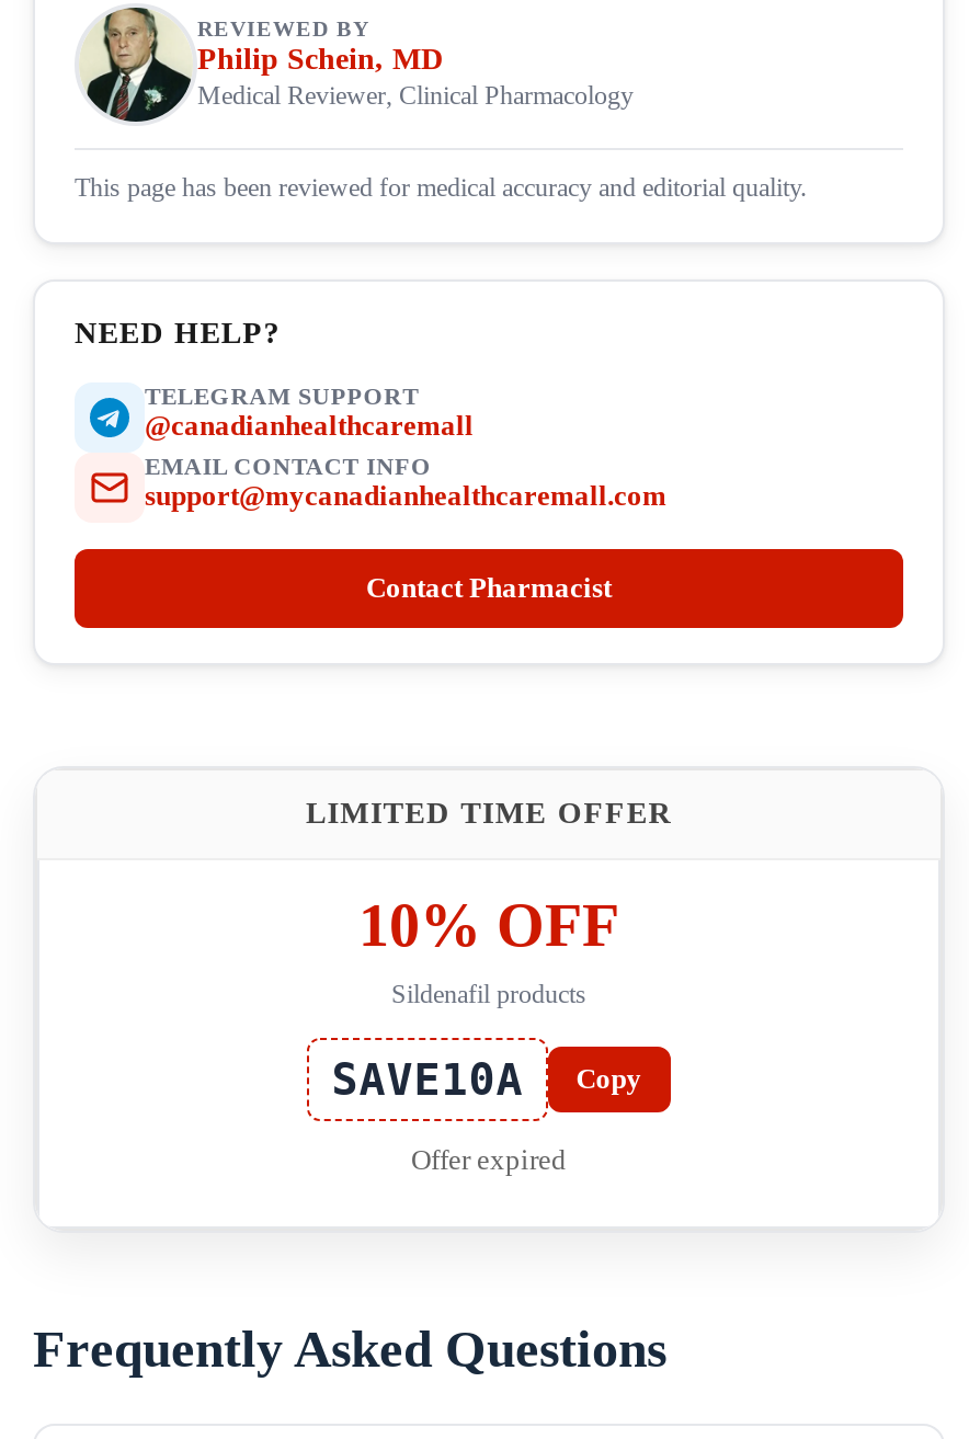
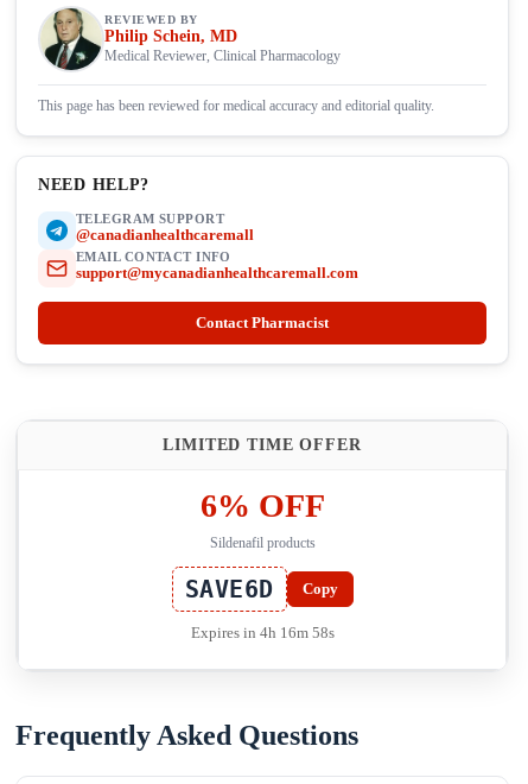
- 10% OFF
+ 6% OFF

- SAVE10A Copy
+ SAVE6D Copy

- Offer expired
+ Expires in 4h 16m 58s
